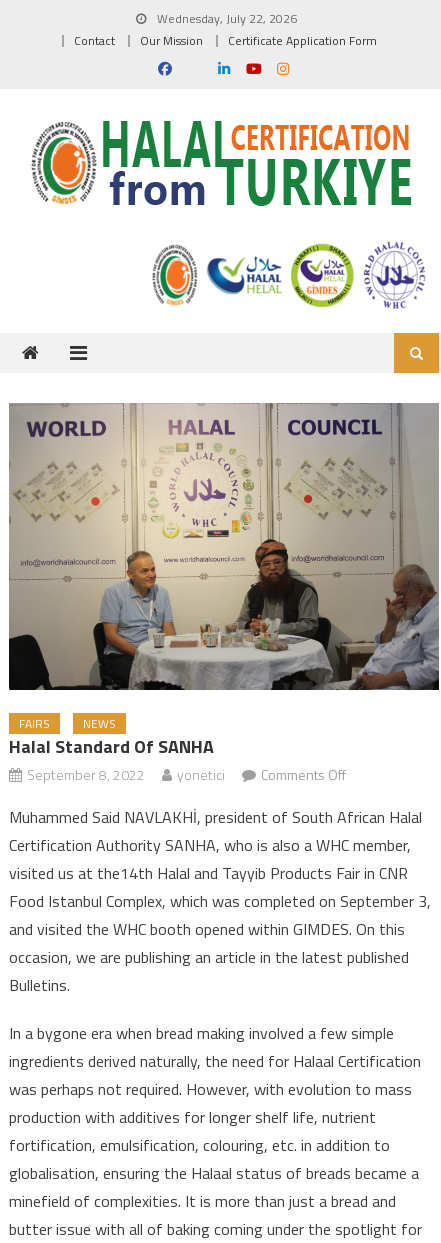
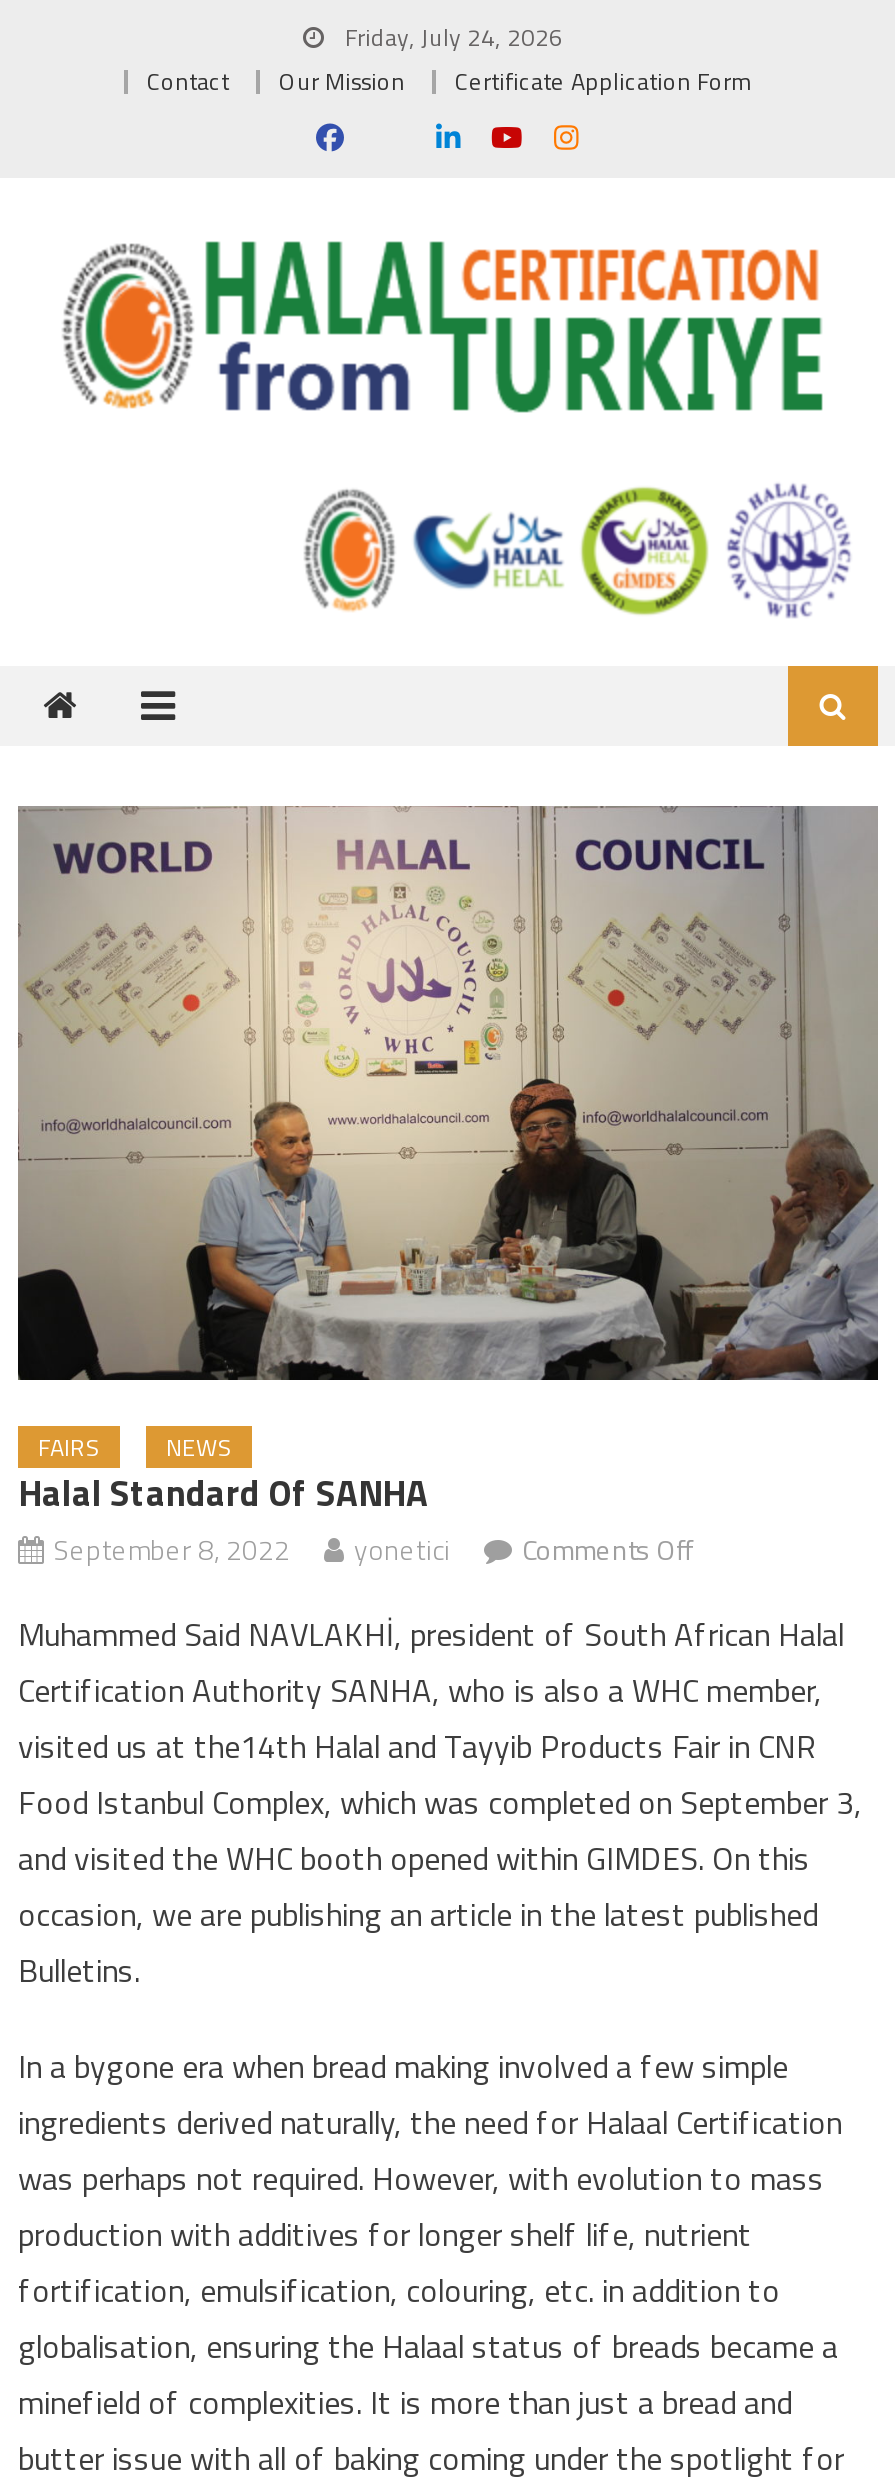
- Wednesday, July 22, 2026
+ Friday, July 24, 2026
